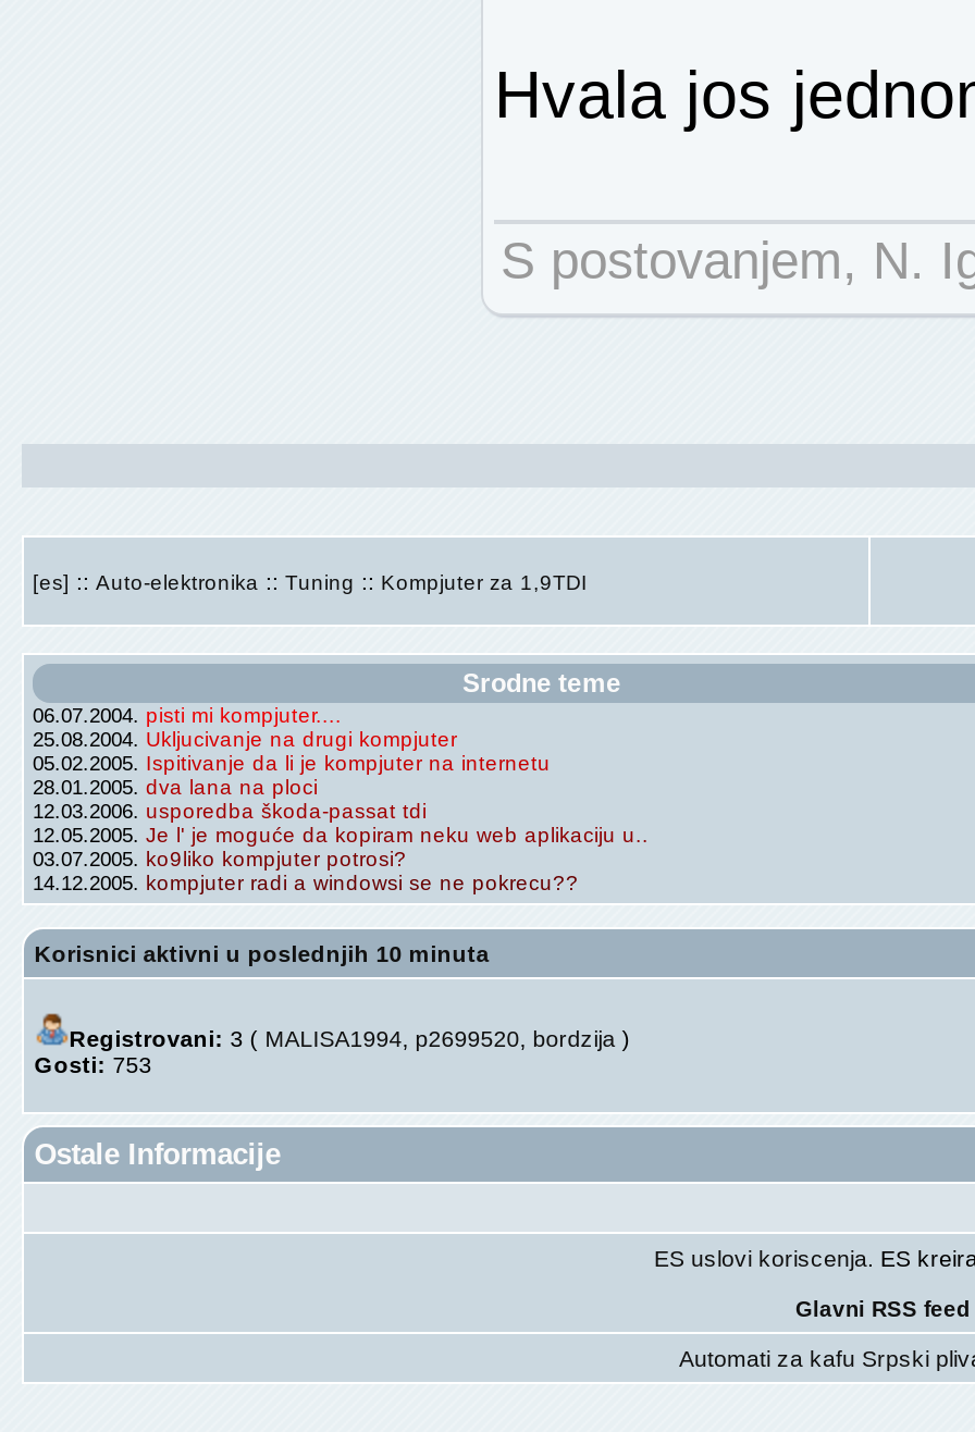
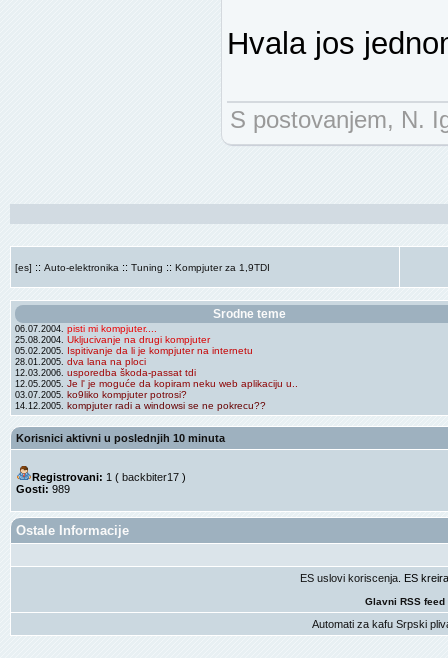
- Registrovani: 3 (MALISA1994, p2699520, bordzija)
- Gosti:753
+ Registrovani: 1 (backbiter17)
+ Gosti:989
